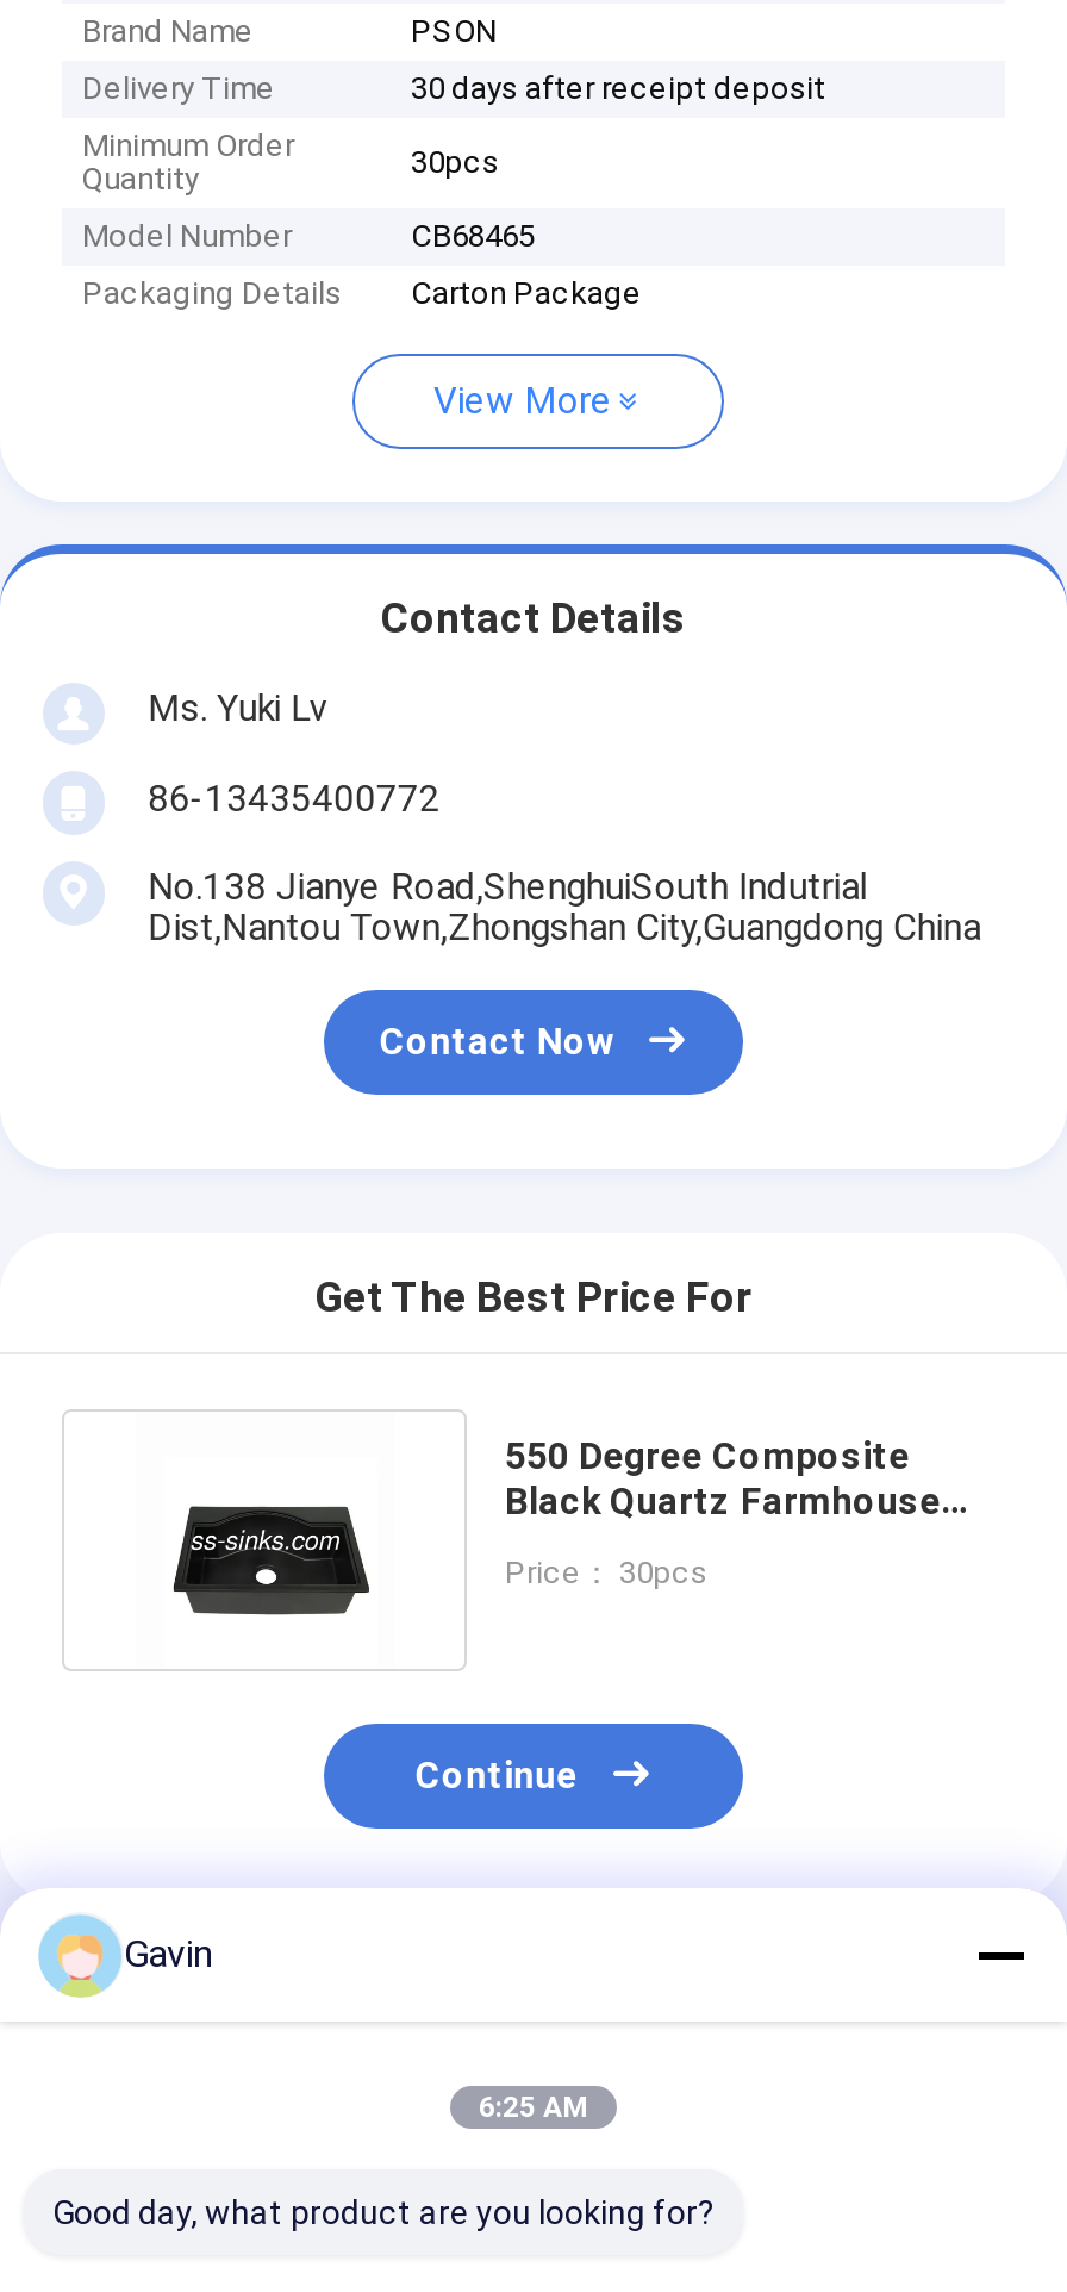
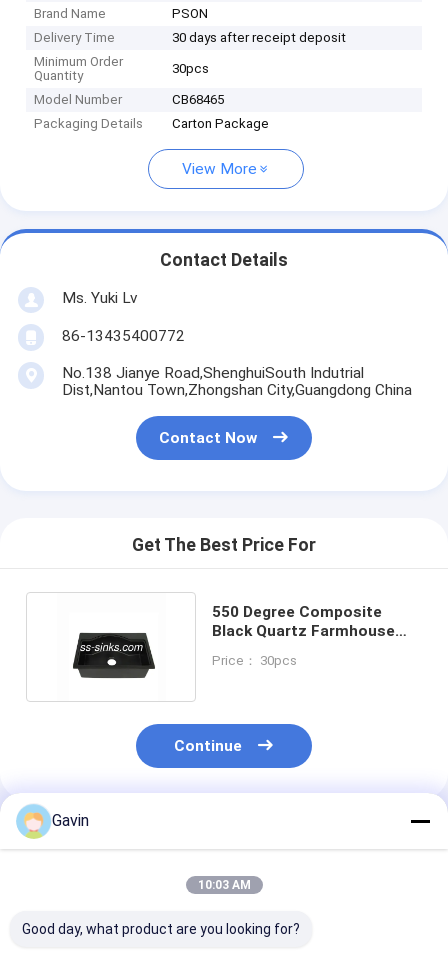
- 6:25 AM
+ 10:03 AM
